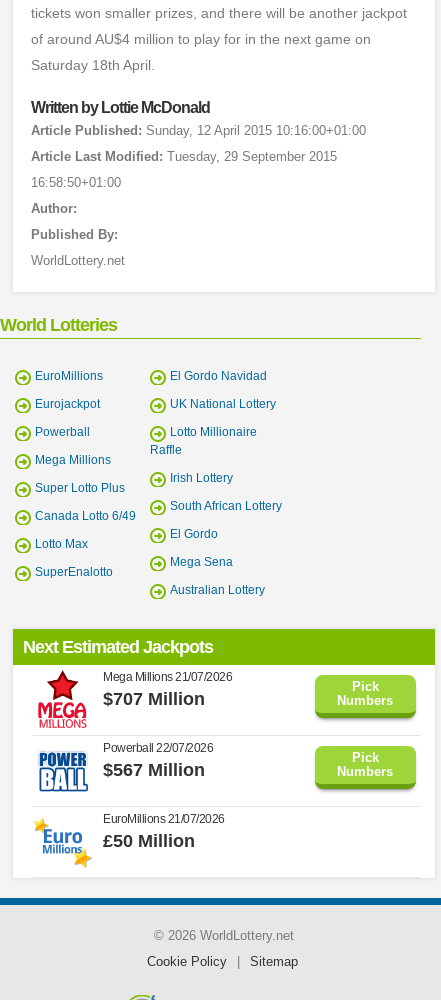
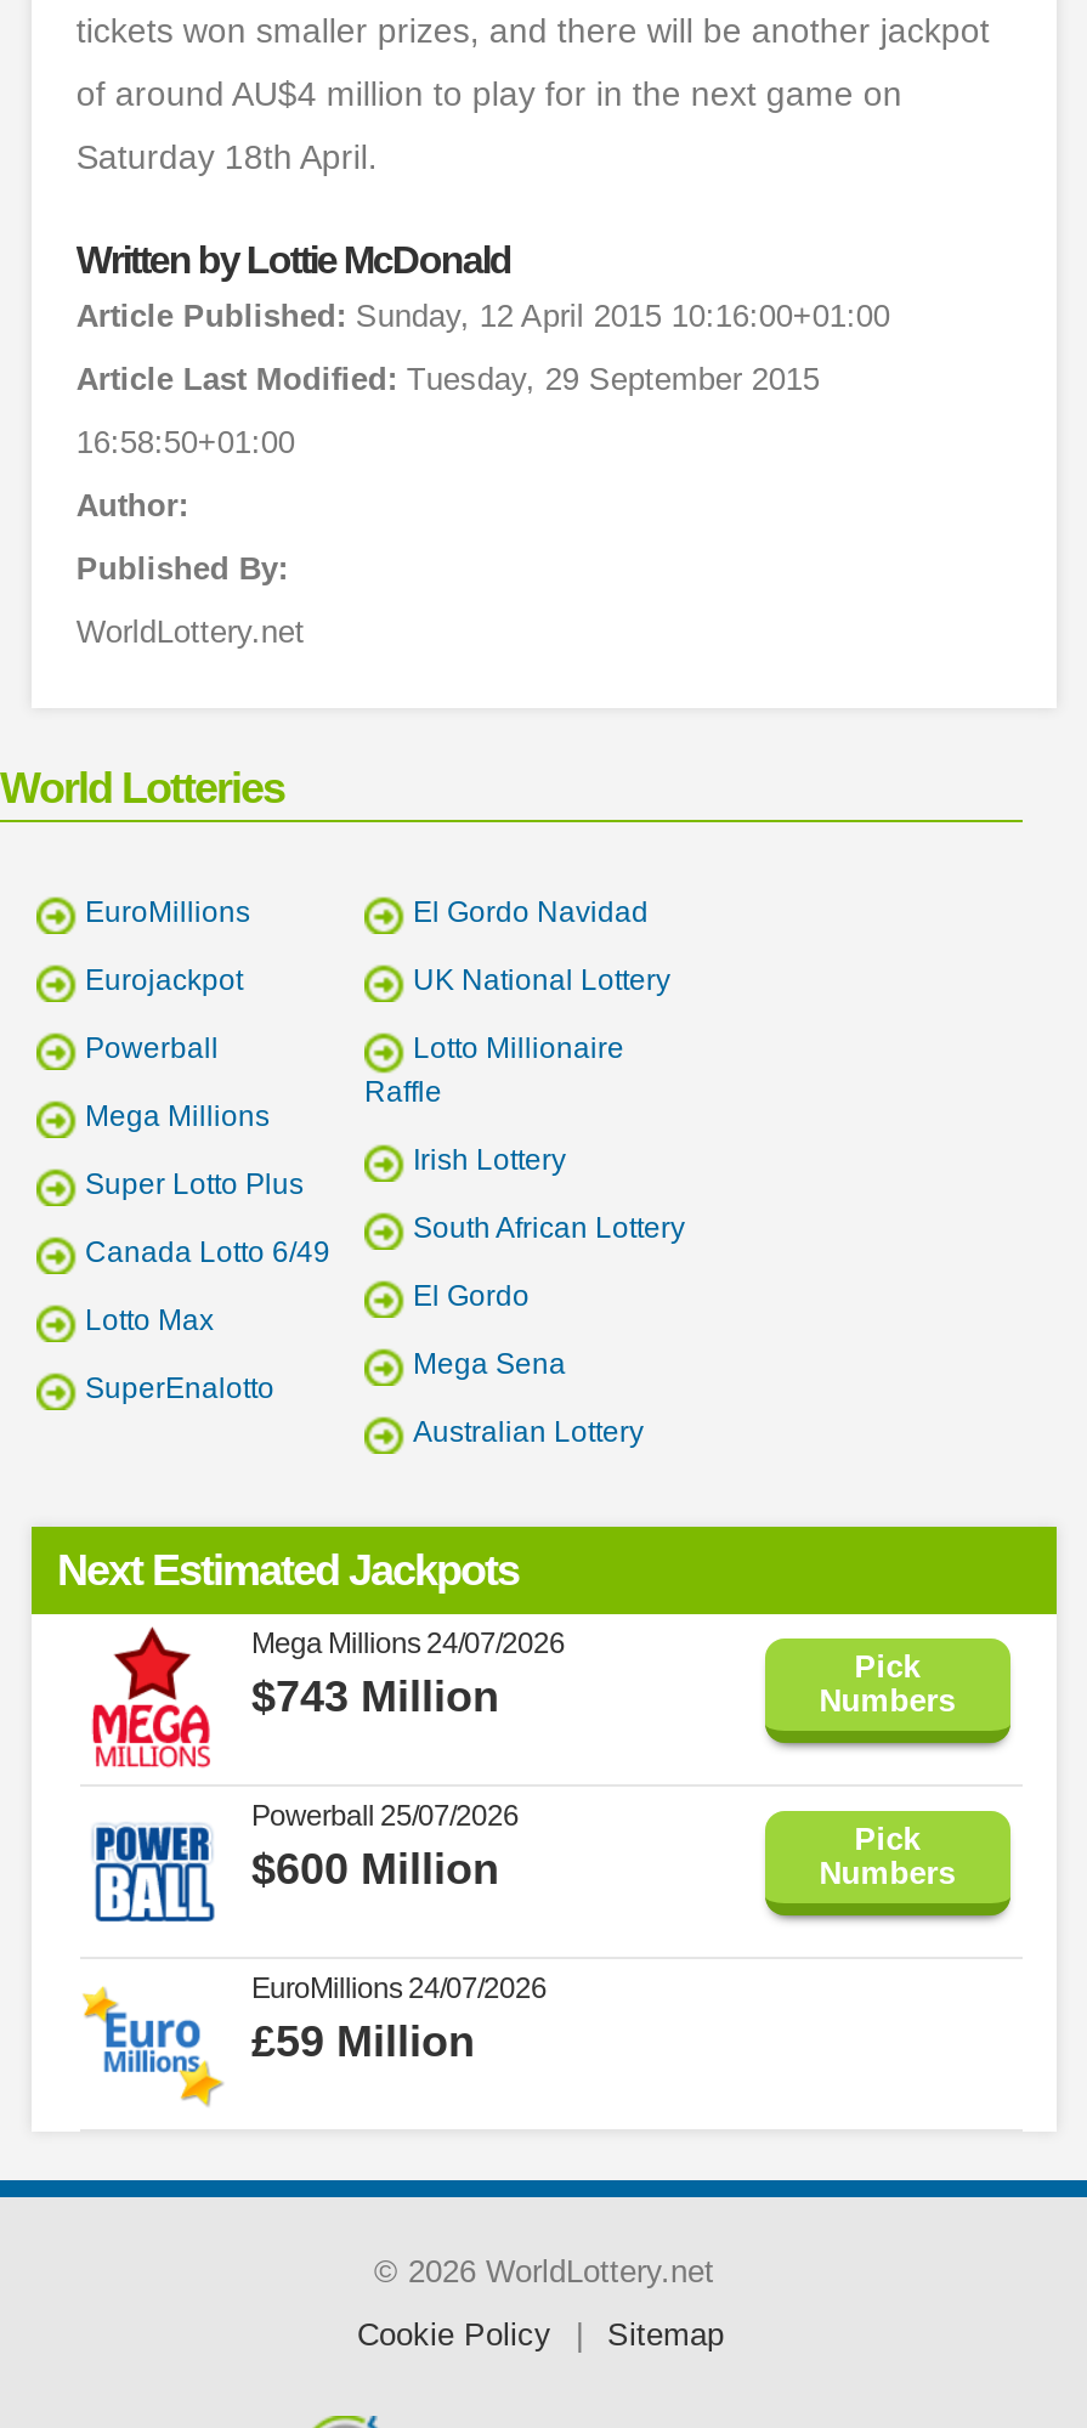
- Mega Millions 21/07/2026
+ Mega Millions 24/07/2026

- $707 Million
+ $743 Million

- Powerball 22/07/2026
+ Powerball 25/07/2026

- $567 Million
+ $600 Million

- EuroMillions 21/07/2026
+ EuroMillions 24/07/2026

- £50 Million
+ £59 Million
